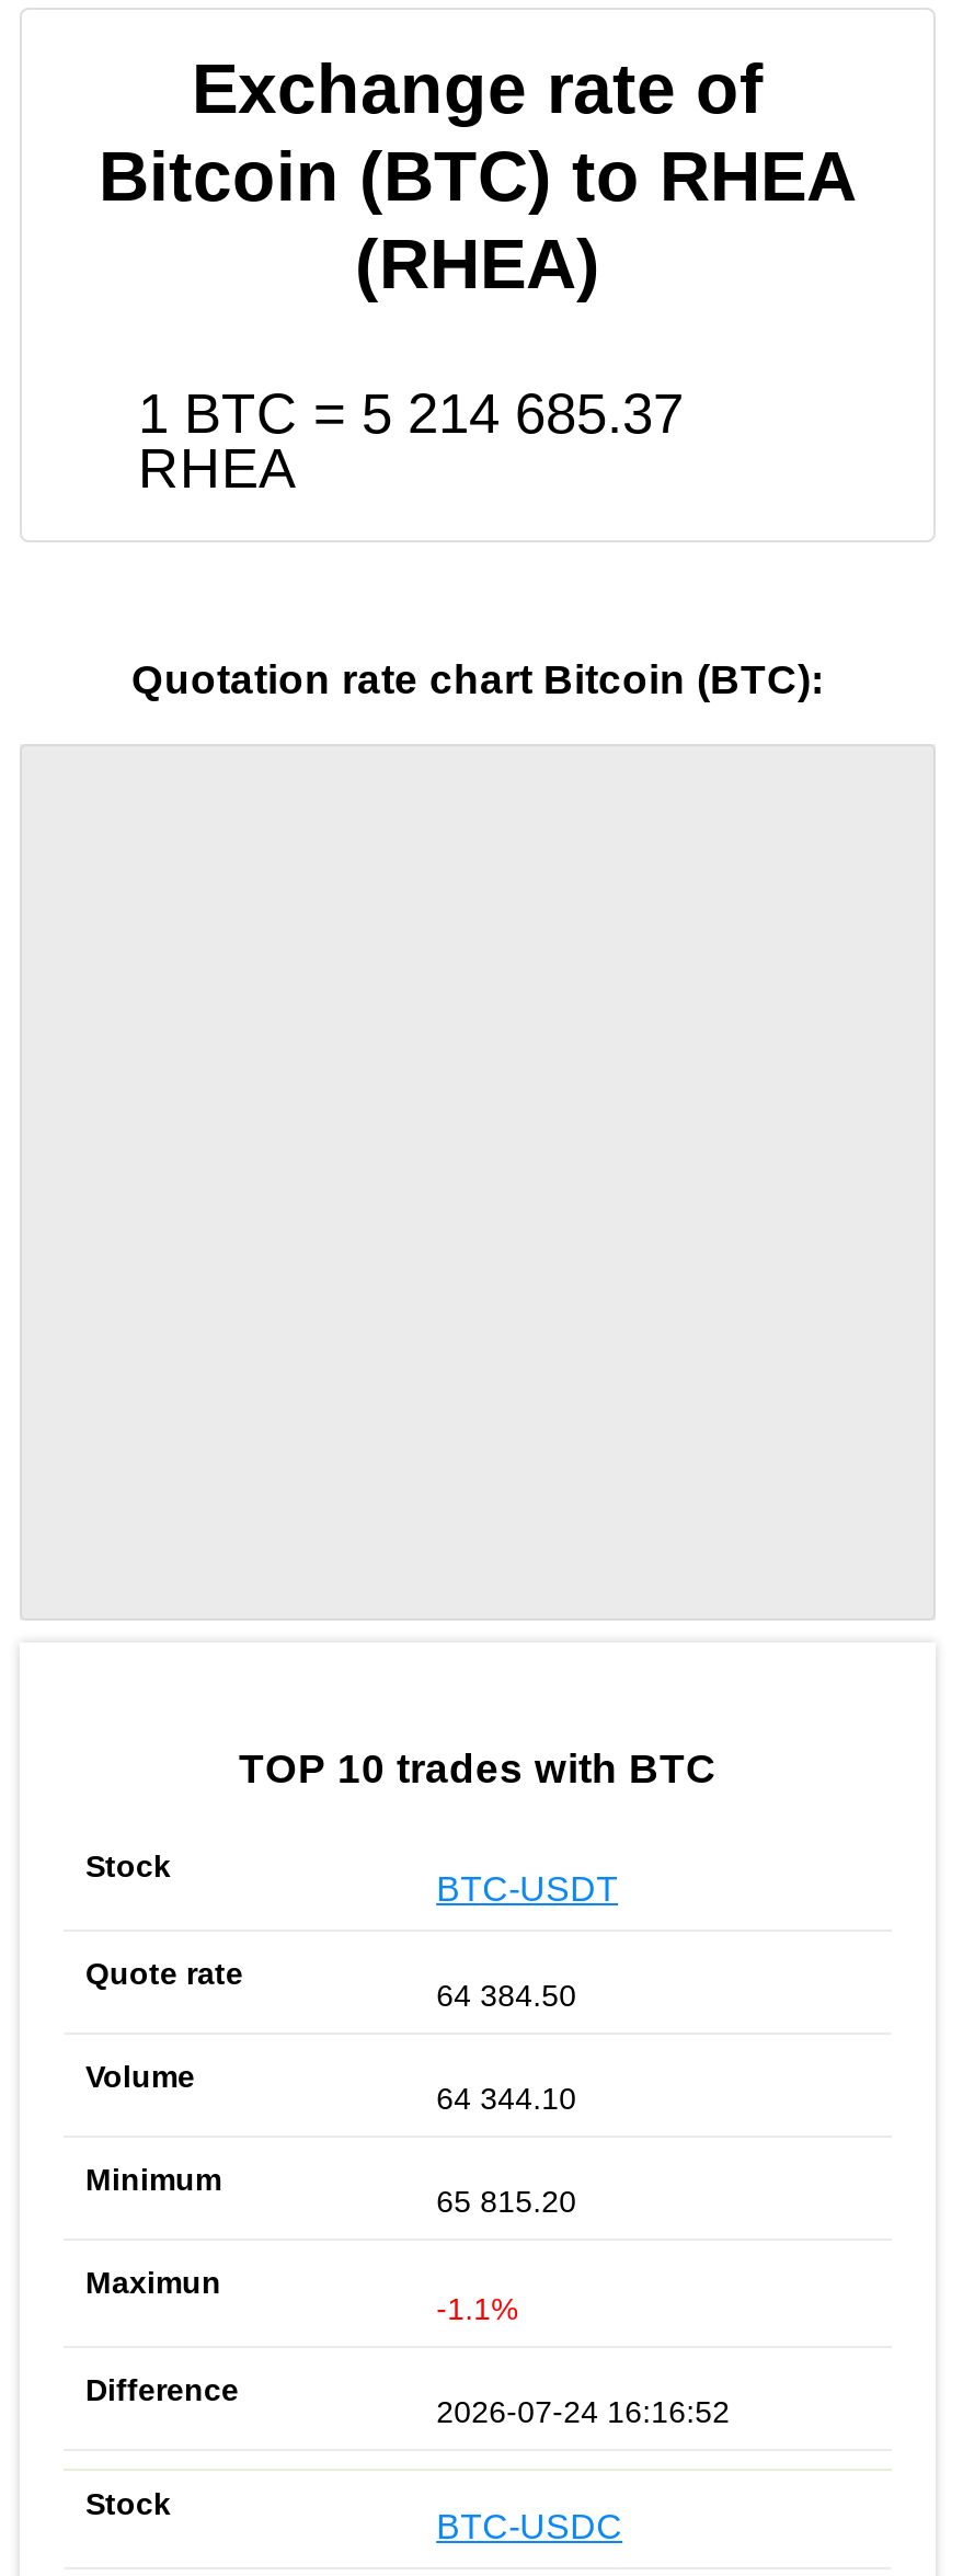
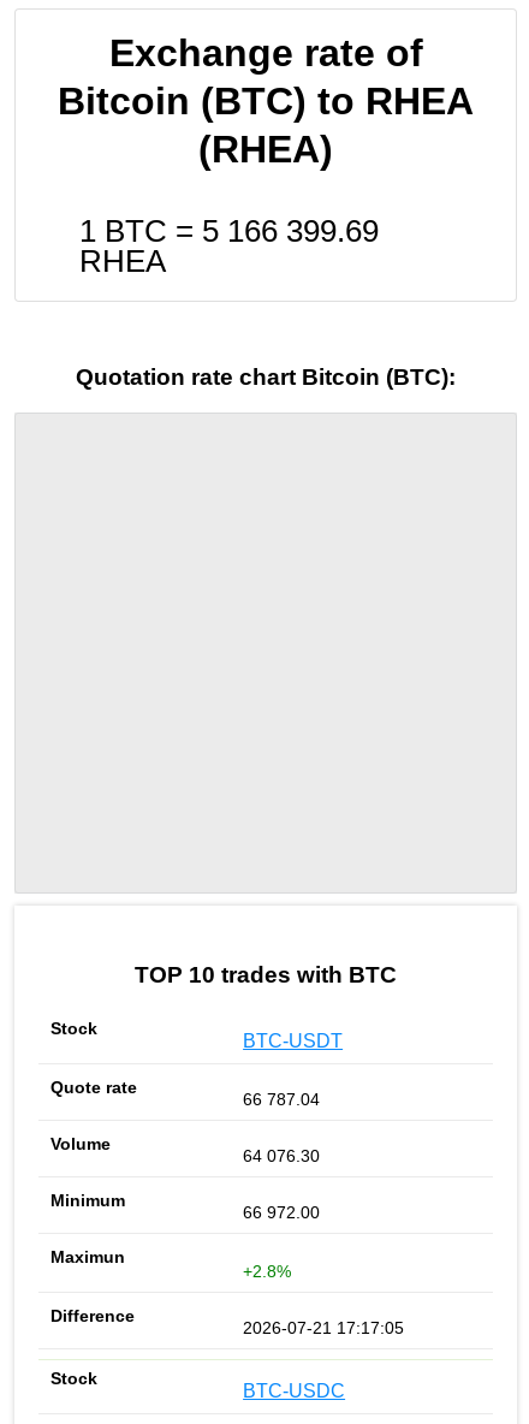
- 1 BTC = 5 214 685.37
+ 1 BTC = 5 166 399.69

- 64 384.50
+ 66 787.04

- 64 344.10
+ 64 076.30

- 65 815.20
+ 66 972.00

- -1.1%
+ +2.8%

- 2026-07-24 16:16:52
+ 2026-07-21 17:17:05
